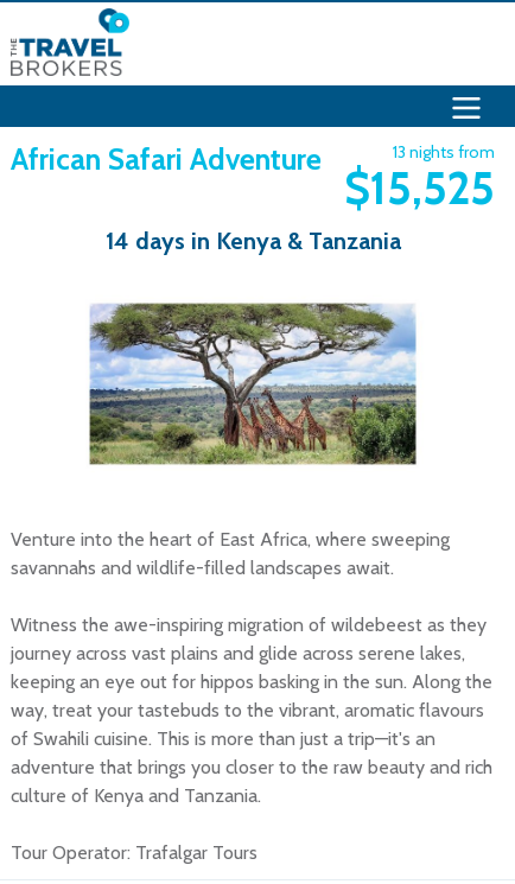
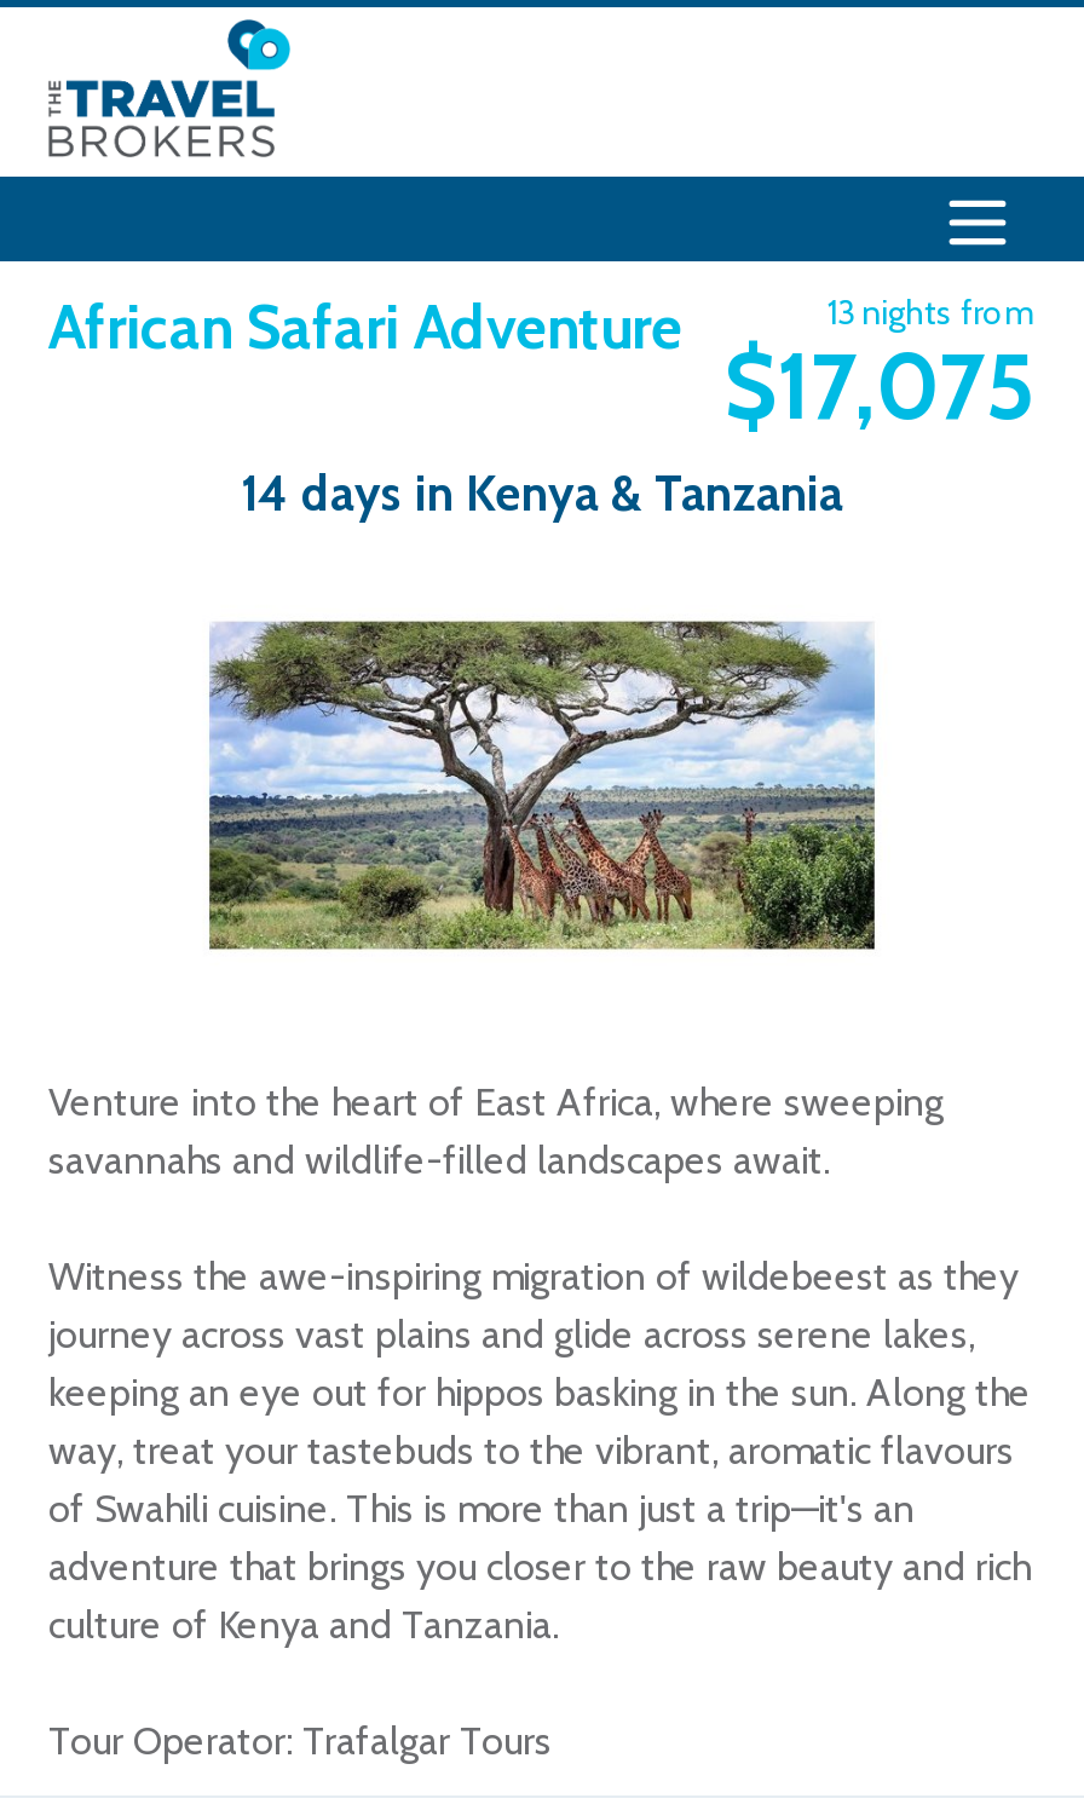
- $15,525
+ $17,075
